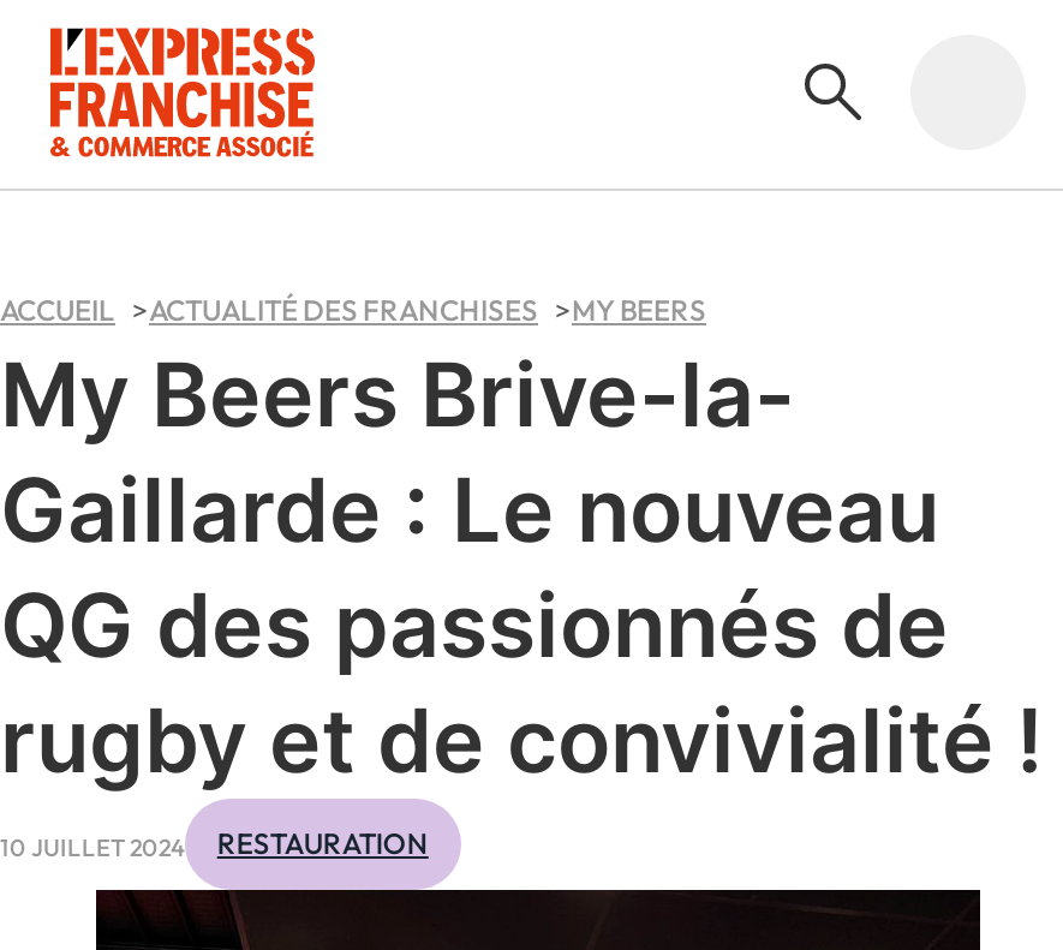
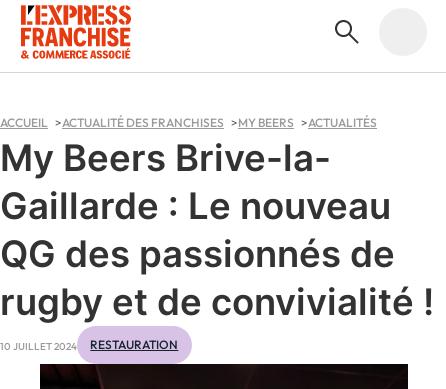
+ ACTUALITÉS
